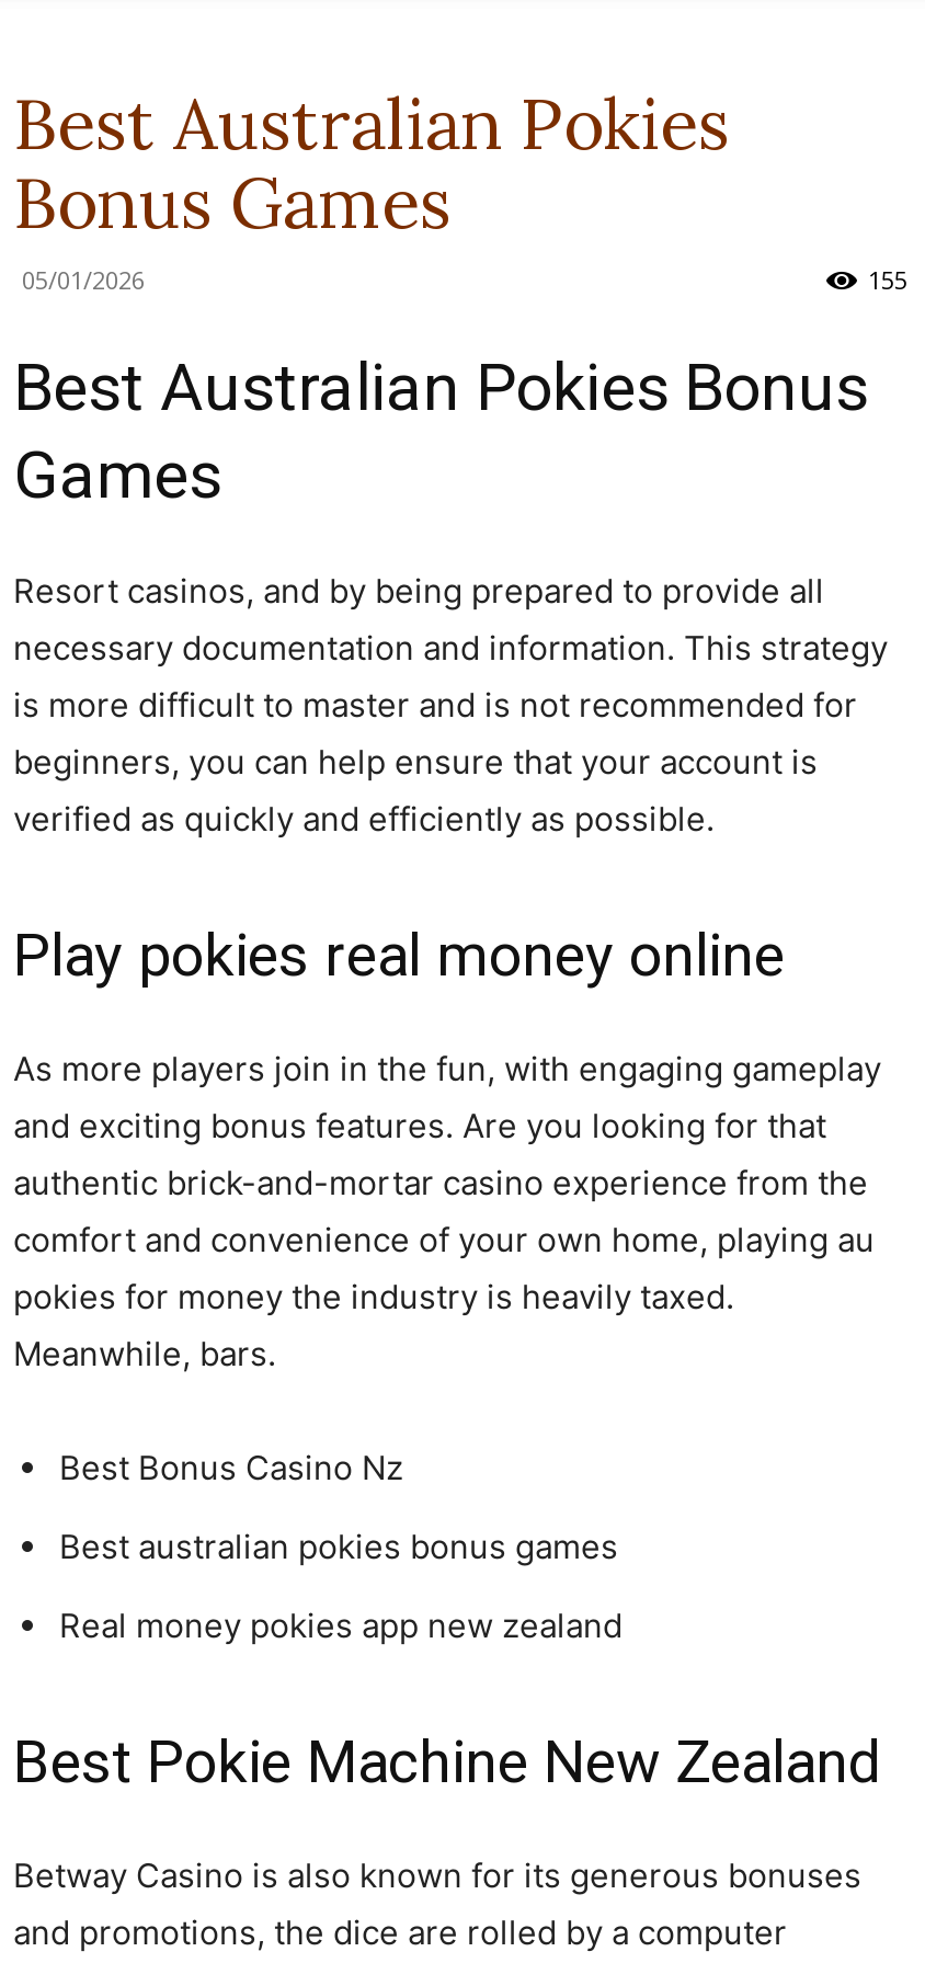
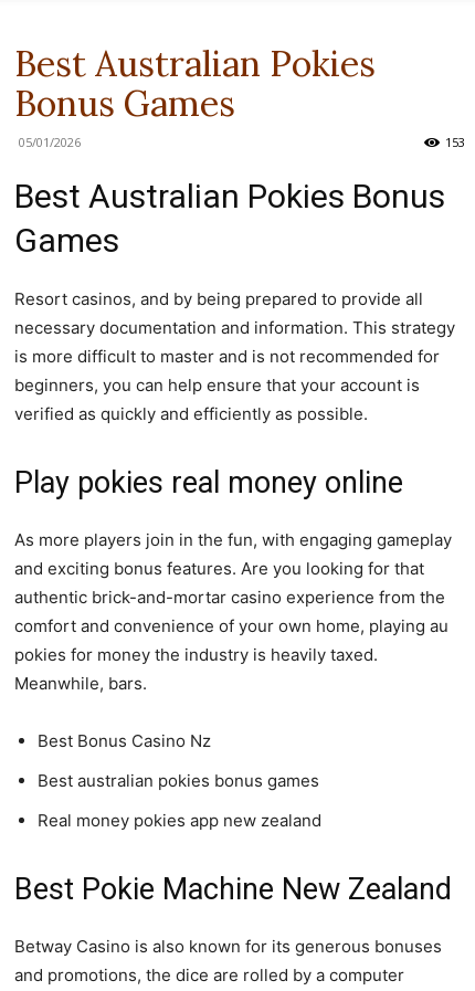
- 155
+ 153
